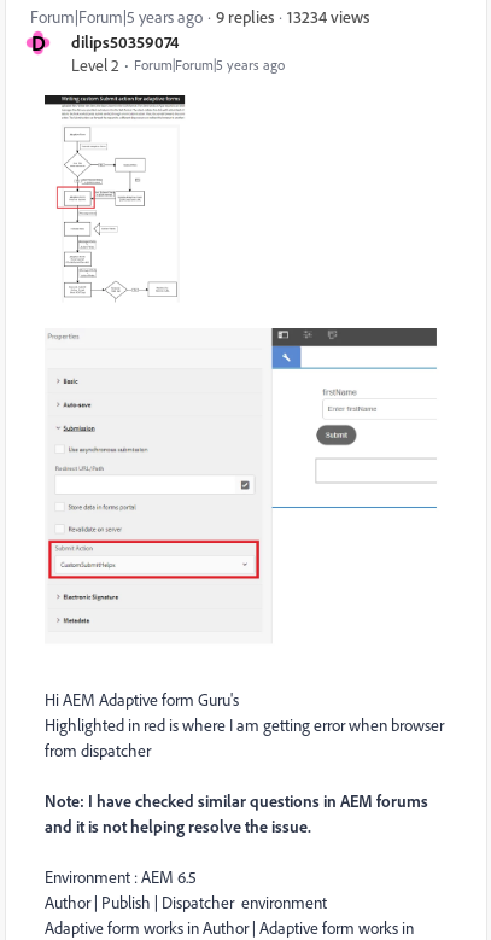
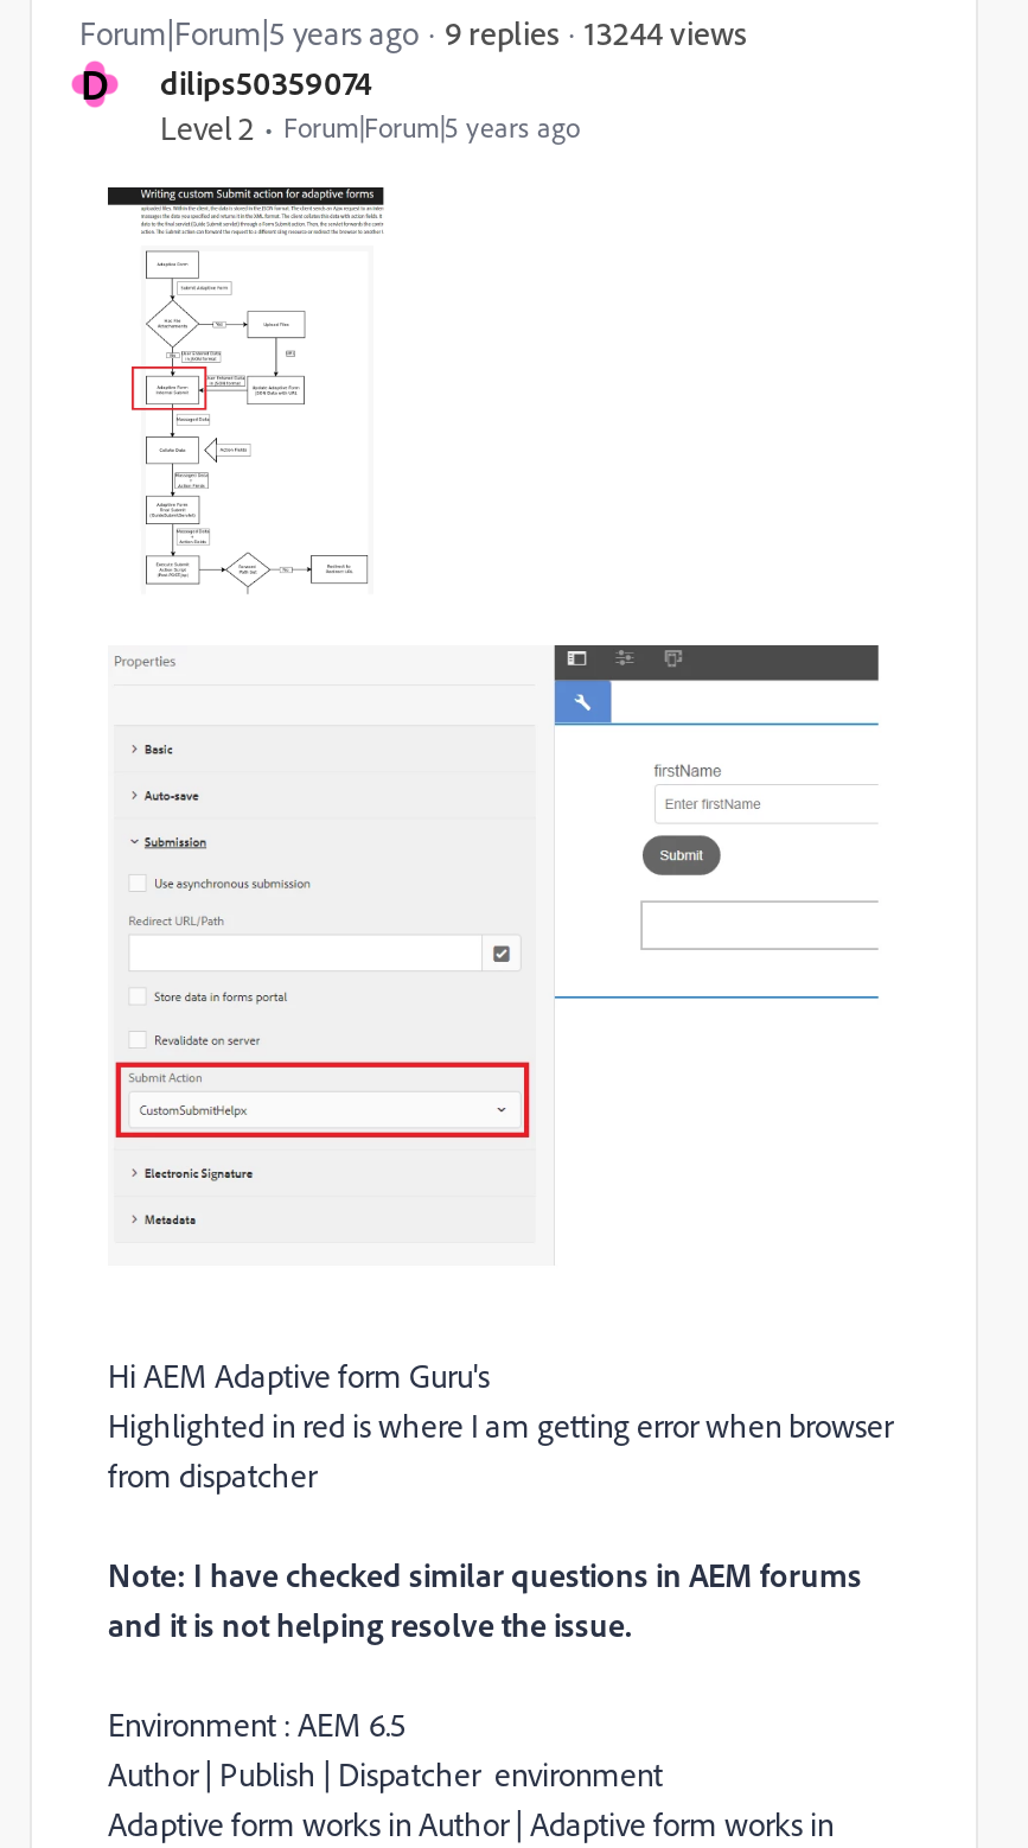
- 13234 views
+ 13244 views
